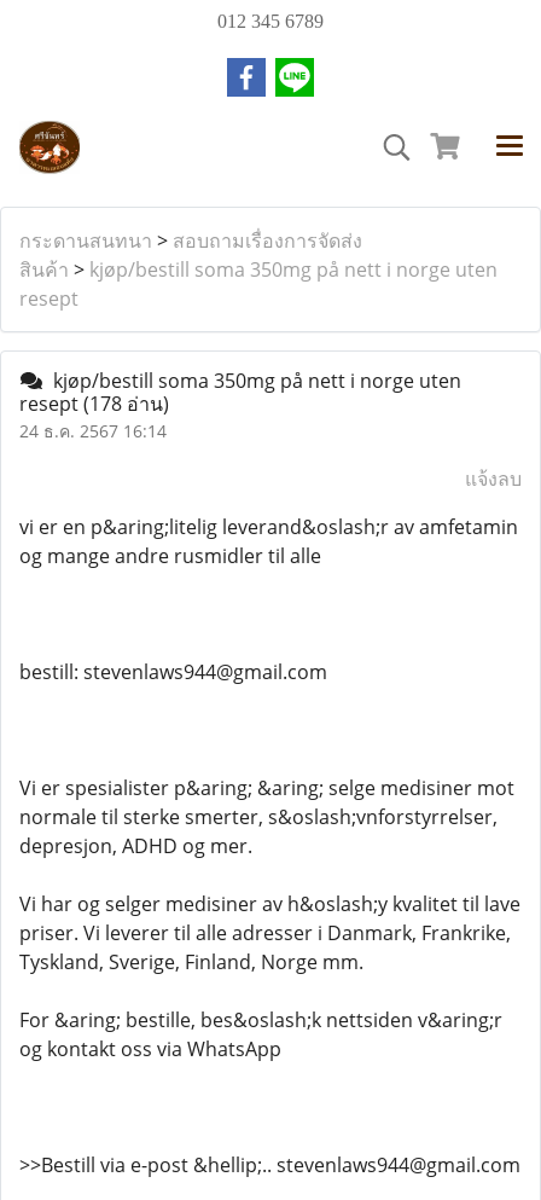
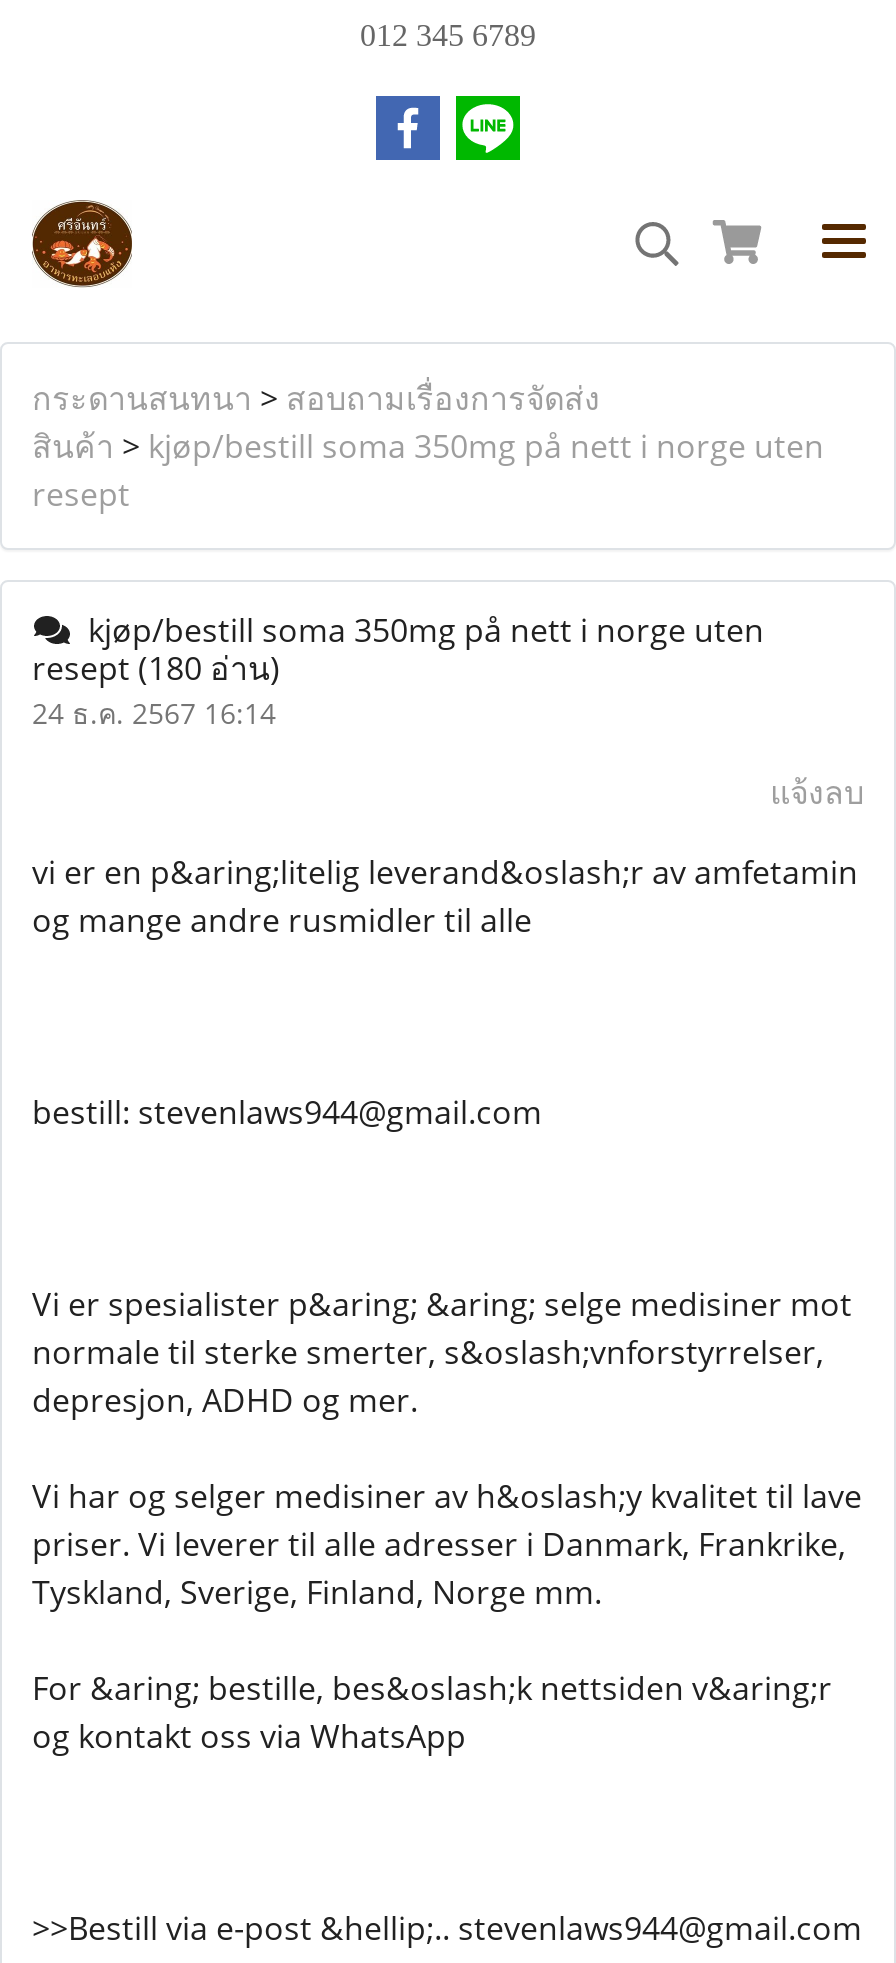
- resept(178 อ่าน)
+ resept(180 อ่าน)
